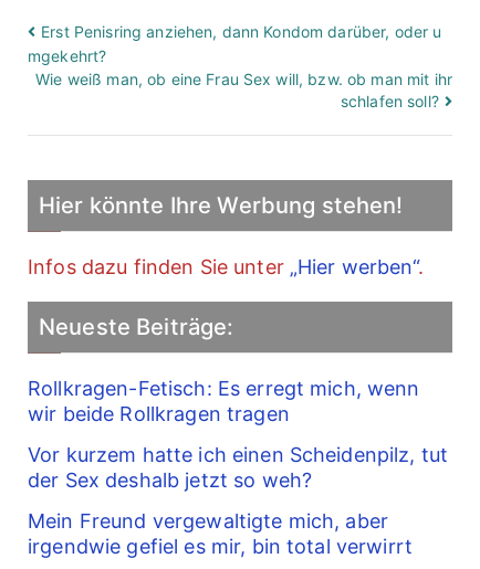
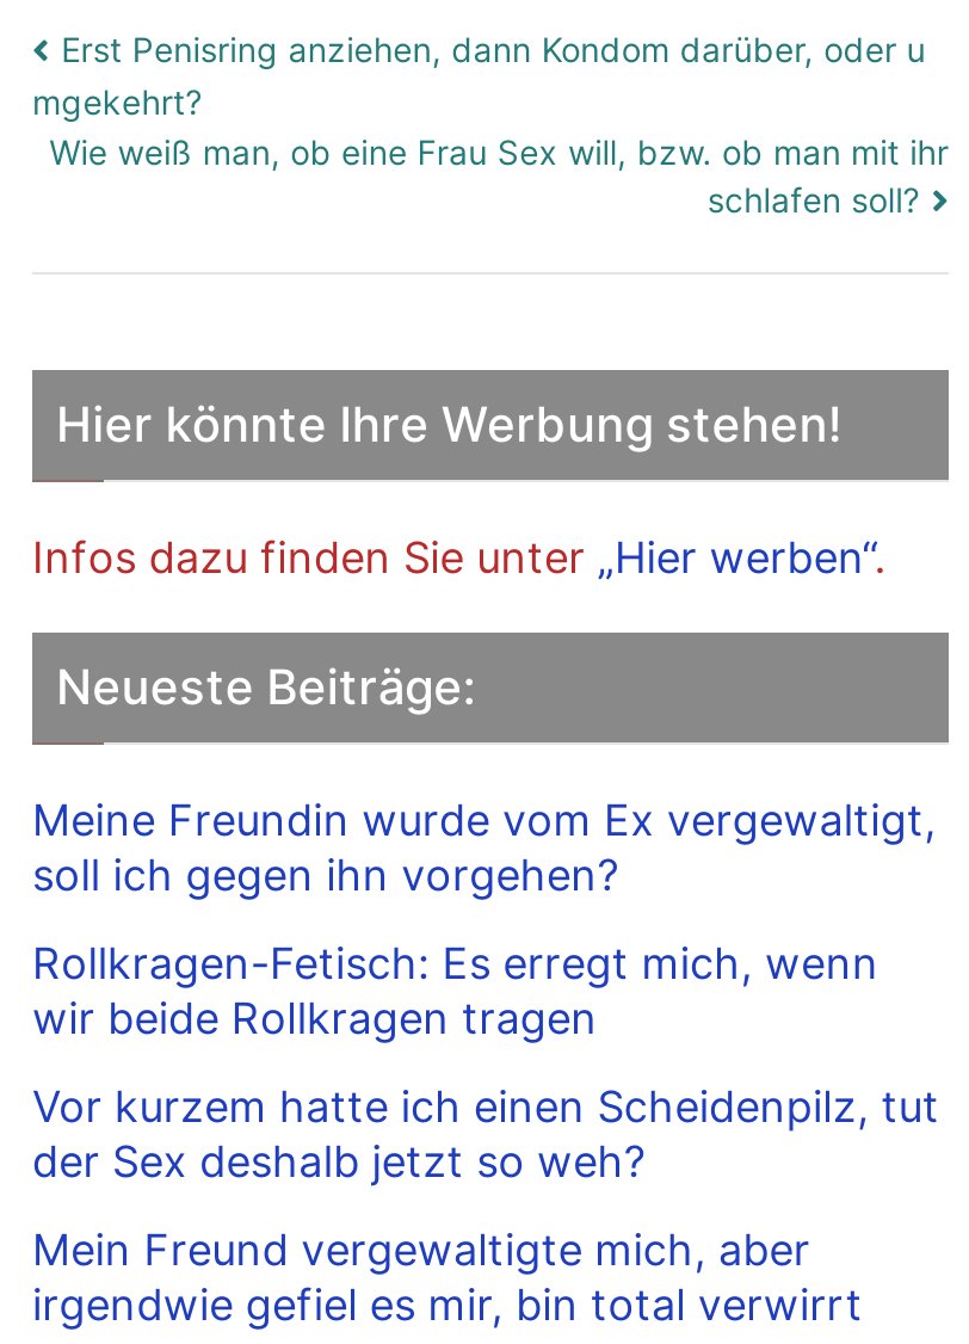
+ Meine Freundin wurde vom Ex vergewaltigt,
+ soll ich gegen ihn vorgehen?
